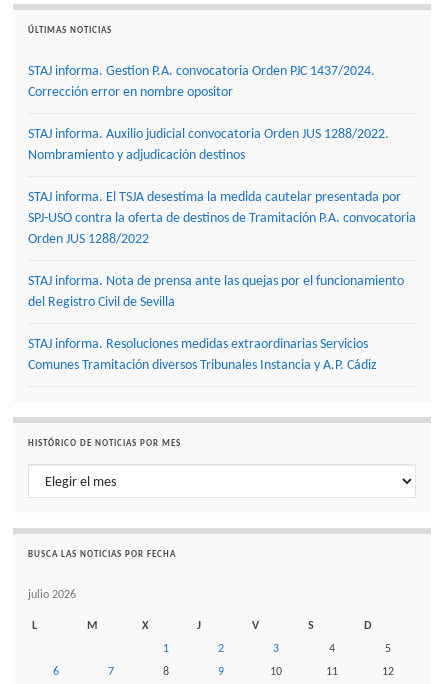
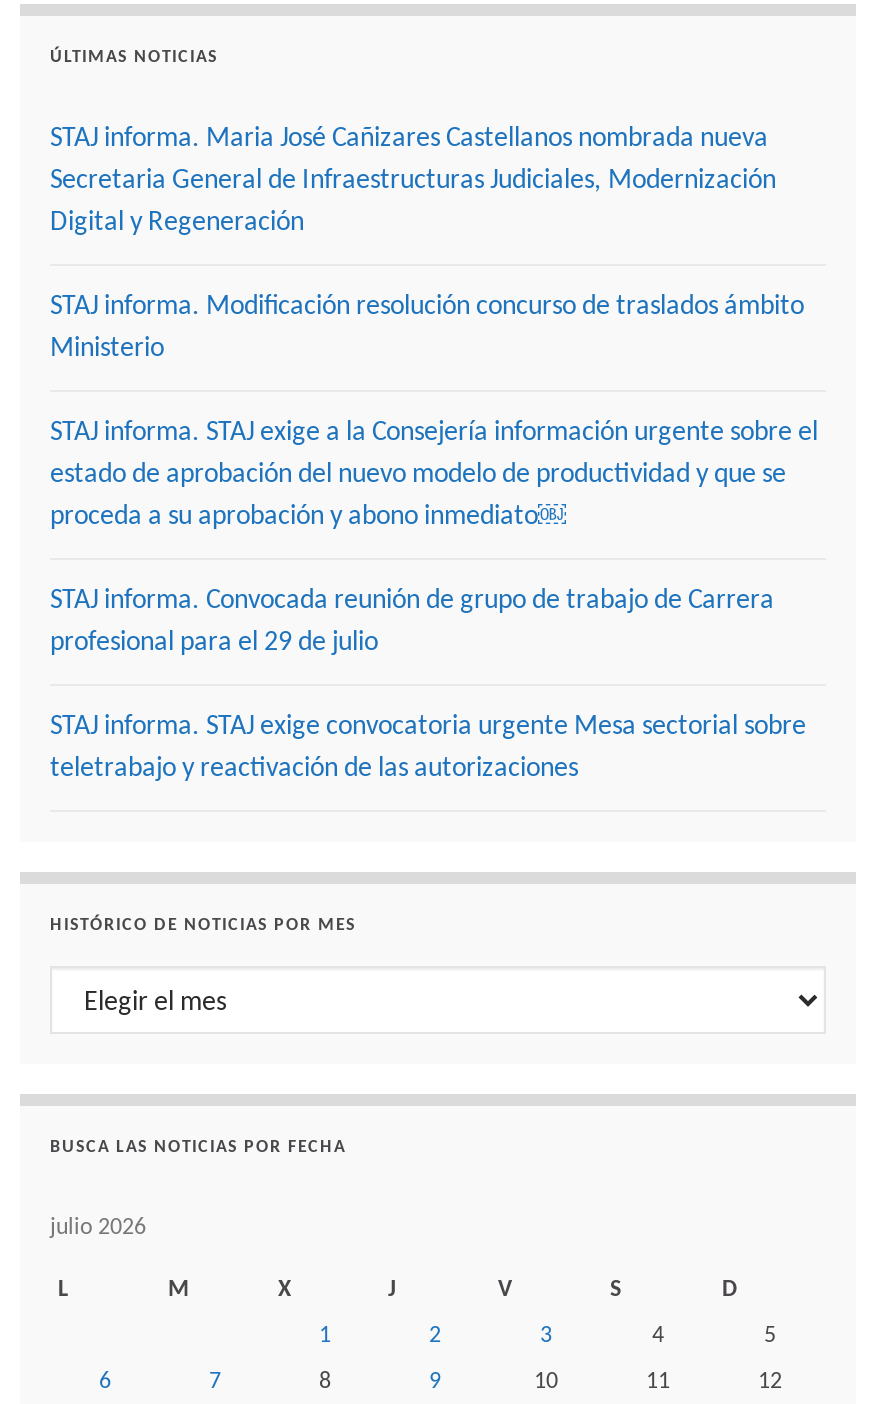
- STAJ informa. Gestion P.A. convocatoria Orden PJC 1437/2024.
- Corrección error en nombre opositor
+ STAJ informa. Maria José Cañizares Castellanos nombrada nueva
+ Secretaria General de Infraestructuras Judiciales, Modernización
+ Digital y Regeneración

- STAJ informa. Auxilio judicial convocatoria Orden JUS 1288/2022.
- Nombramiento y adjudicación destinos
+ STAJ informa. Modificación resolución concurso de traslados ámbito
+ Ministerio

- STAJ informa. El TSJA desestima la medida cautelar presentada por
- SPJ-USO contra la oferta de destinos de Tramitación P.A. convocatoria
- Orden JUS 1288/2022
+ STAJ informa. STAJ exige a la Consejería información urgente sobre el
+ estado de aprobación del nuevo modelo de productividad y que se
+ proceda a su aprobación y abono inmediato￼

- STAJ informa. Nota de prensa ante las quejas por el funcionamiento
- del Registro Civil de Sevilla
+ STAJ informa. Convocada reunión de grupo de trabajo de Carrera
+ profesional para el 29 de julio

- STAJ informa. Resoluciones medidas extraordinarias Servicios
- Comunes Tramitación diversos Tribunales Instancia y A.P. Cádiz
+ STAJ informa. STAJ exige convocatoria urgente Mesa sectorial sobre
+ teletrabajo y reactivación de las autorizaciones
